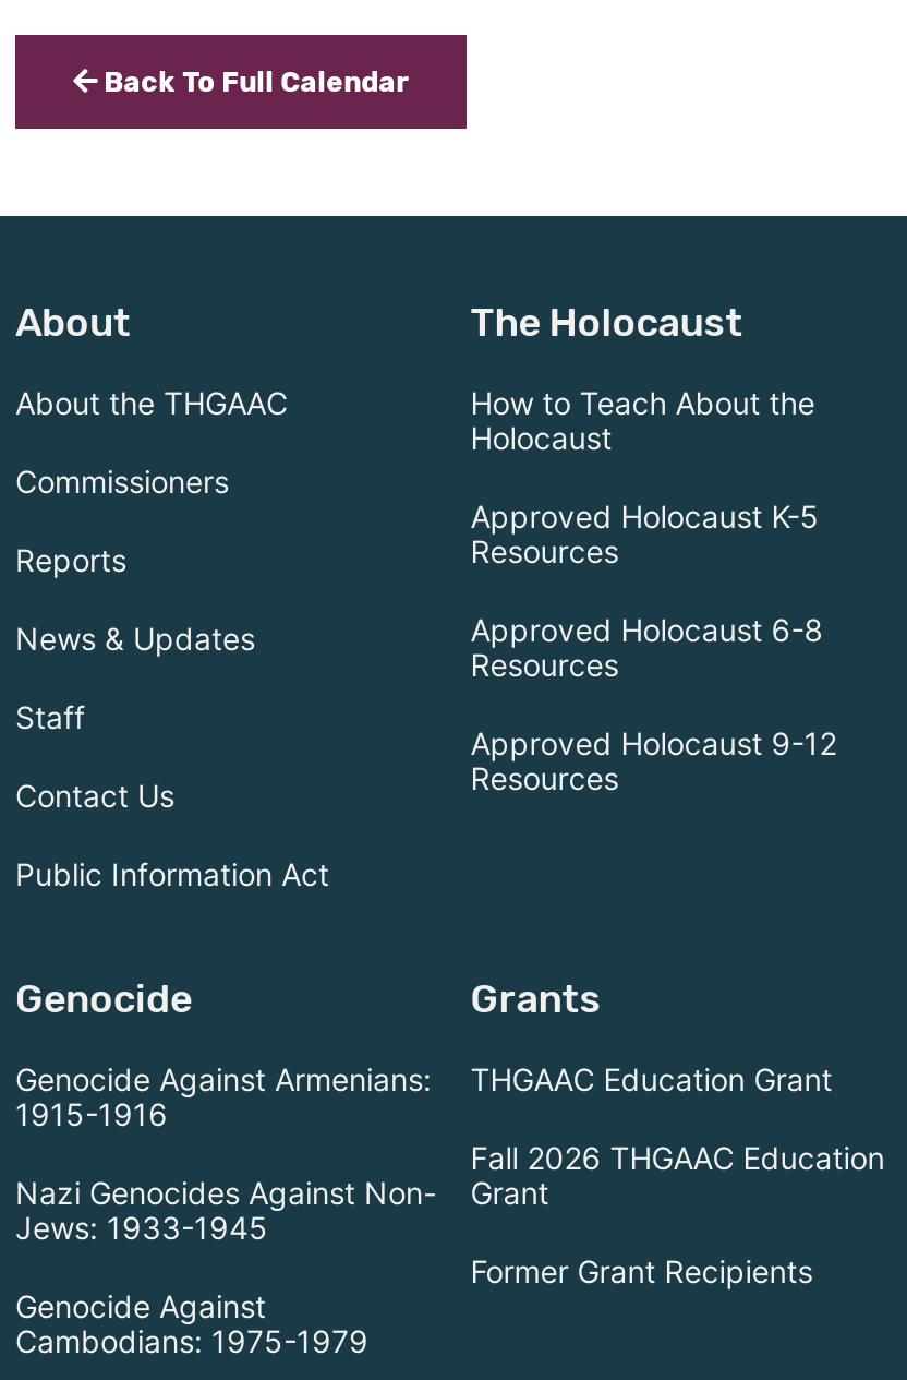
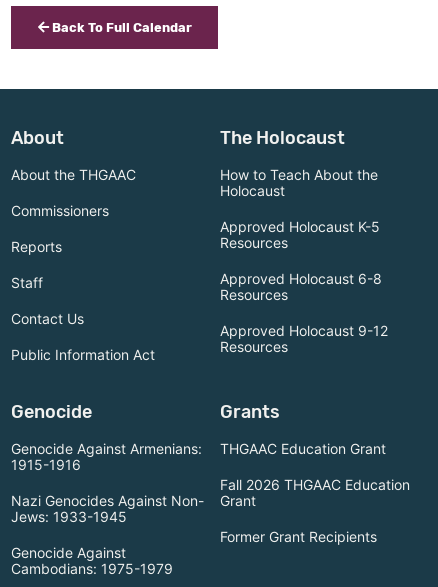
- News & Updates
